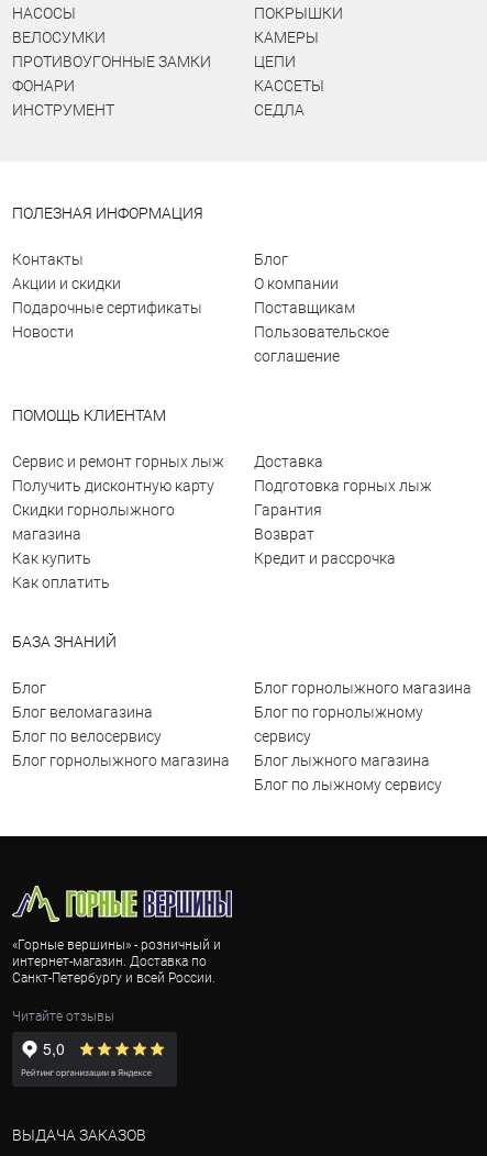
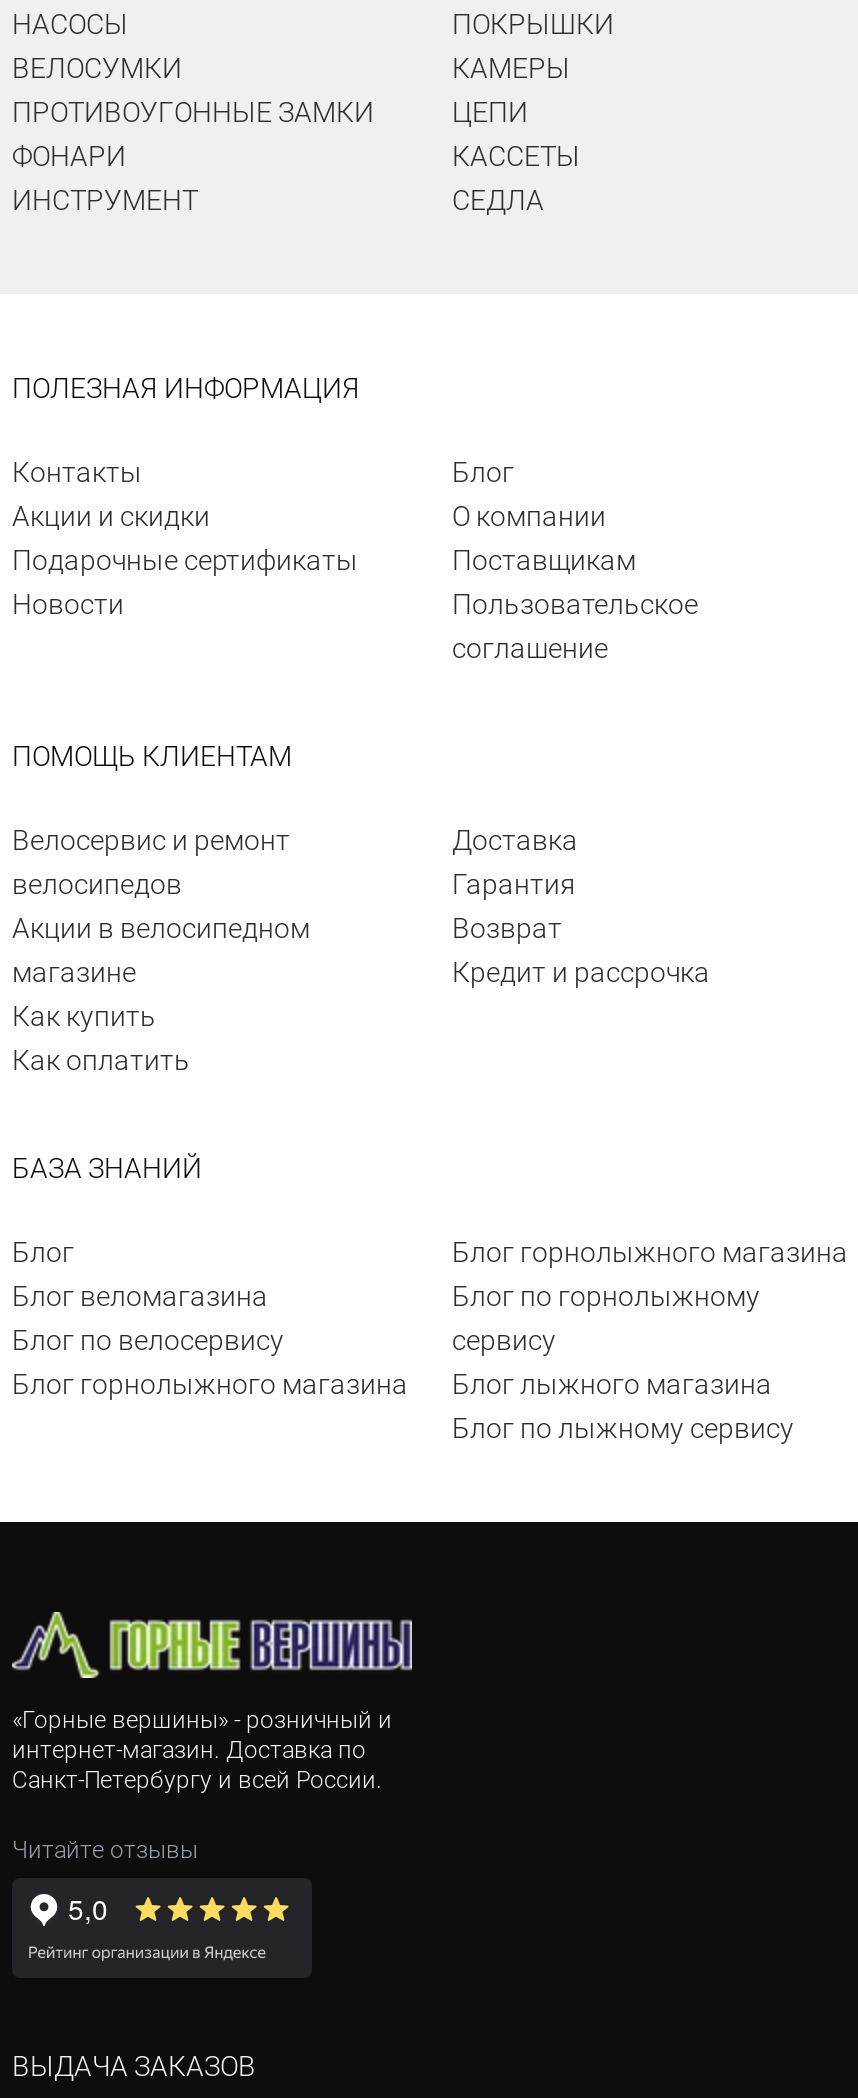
- Сервис и ремонт горных лыж
- Получить дисконтную карту
- Скидки горнолыжного
- магазина
+ Велосервис и ремонт
+ велосипедов
+ Акции в велосипедном
+ магазине

- Подготовка горных лыж

moved up: Гарантия | Возврат | Кредит и рассрочка
